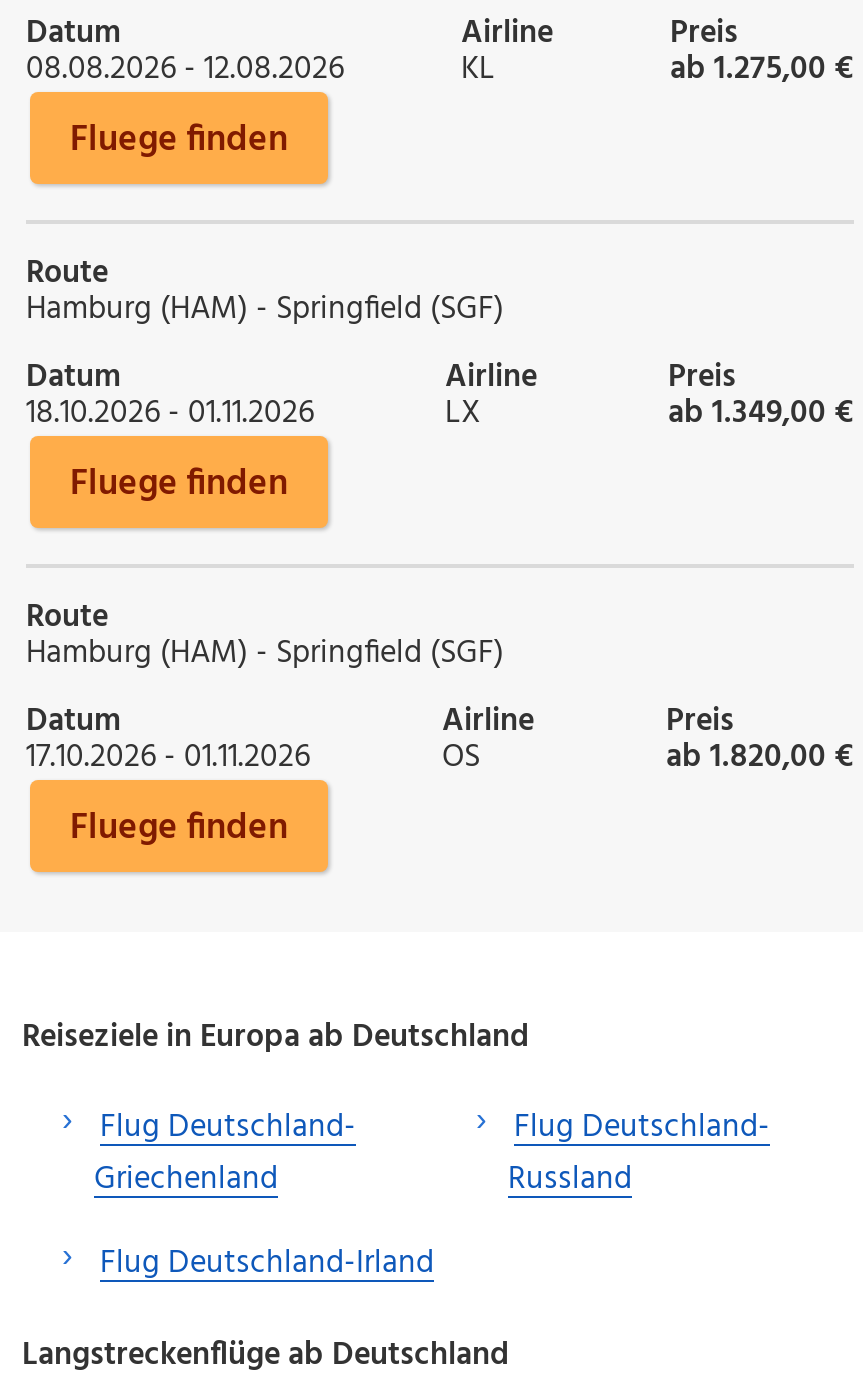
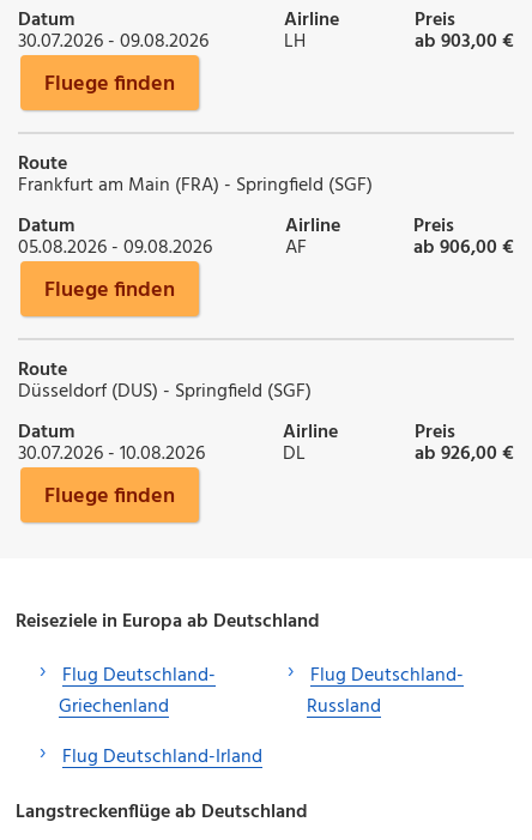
- 08.08.2026 - 12.08.2026
+ 30.07.2026 - 09.08.2026

- KL
+ LH

- ab 1.275,00 €
+ ab 903,00 €

- Hamburg (HAM) - Springfield (SGF)
+ Frankfurt am Main (FRA) - Springfield (SGF)

- 18.10.2026 - 01.11.2026
+ 05.08.2026 - 09.08.2026

- LX
+ AF

- ab 1.349,00 €
+ ab 906,00 €

- Hamburg (HAM) - Springfield (SGF)
+ Düsseldorf (DUS) - Springfield (SGF)

- 17.10.2026 - 01.11.2026
+ 30.07.2026 - 10.08.2026

- OS
+ DL

- ab 1.820,00 €
+ ab 926,00 €
